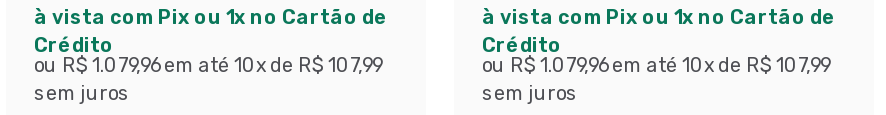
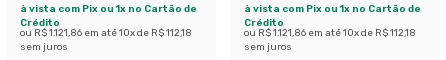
- ou R$ 1.079,96 em até 10 x de R$ 107,99
+ ou R$ 1.121,86 em até 10 x de R$ 112,18

- ou R$ 1.079,96 em até 10 x de R$ 107,99
+ ou R$ 1.121,86 em até 10 x de R$ 112,18
